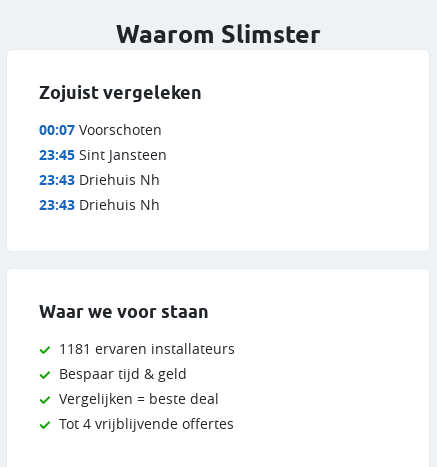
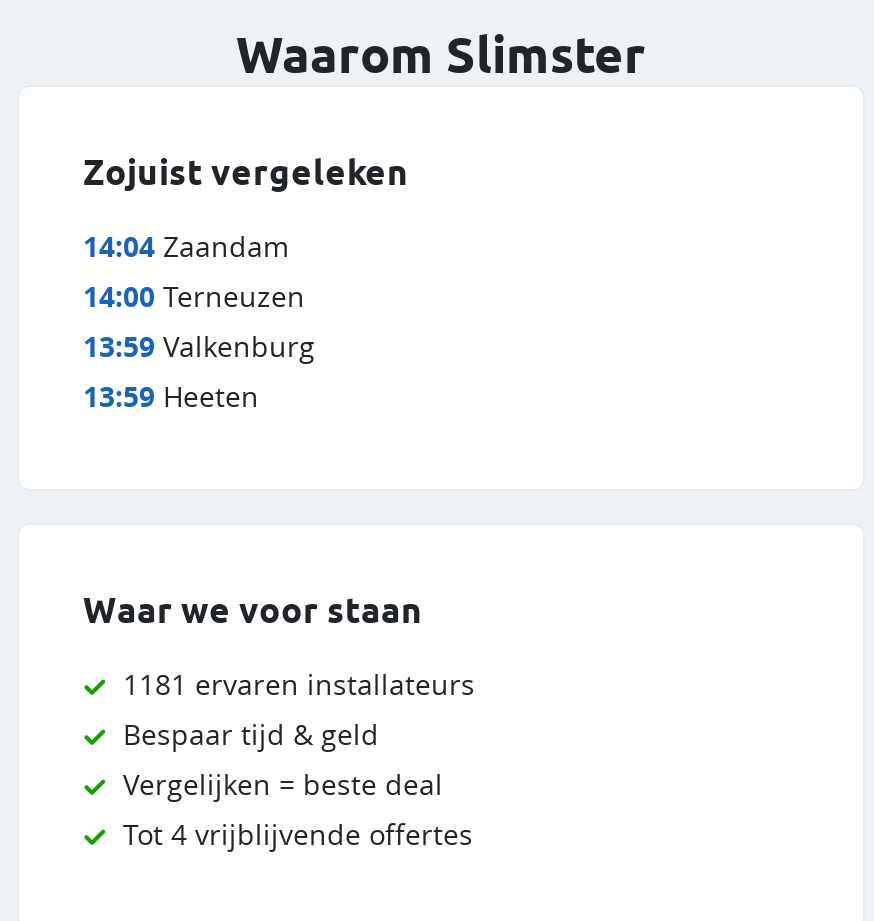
- 00:07 Voorschoten
- 23:45 Sint Jansteen
- 23:43 Driehuis Nh
- 23:43 Driehuis Nh
+ 14:04 Zaandam
+ 14:00 Terneuzen
+ 13:59 Valkenburg
+ 13:59 Heeten
